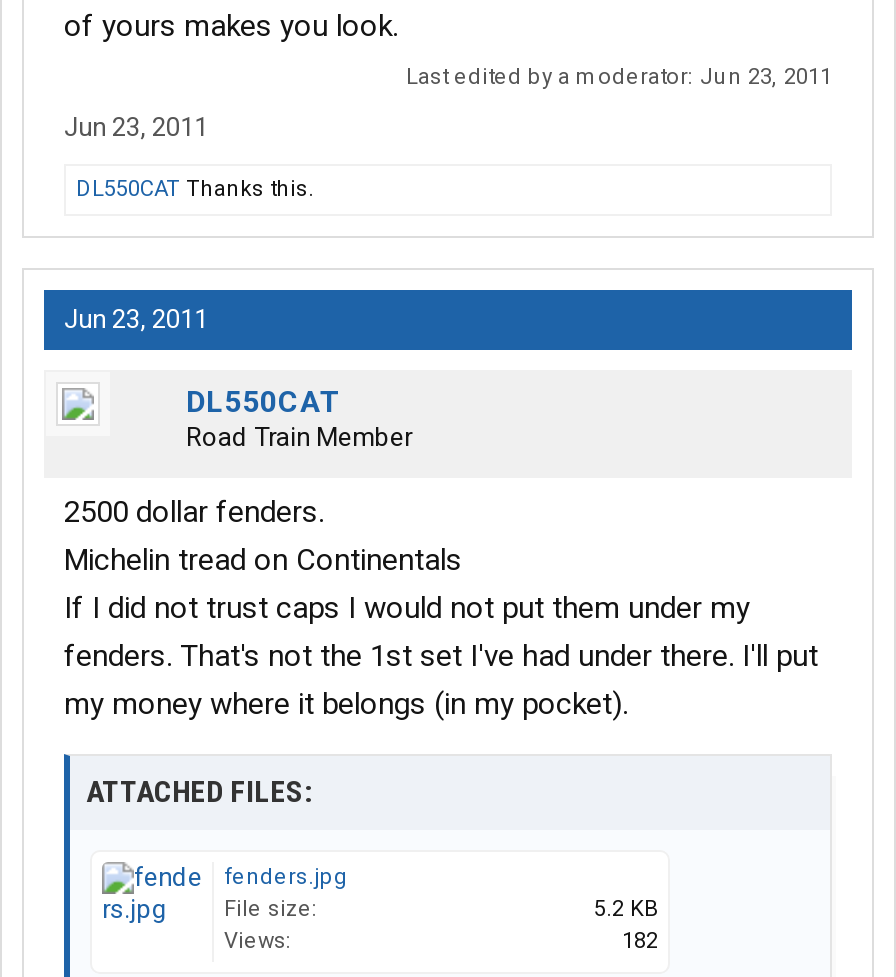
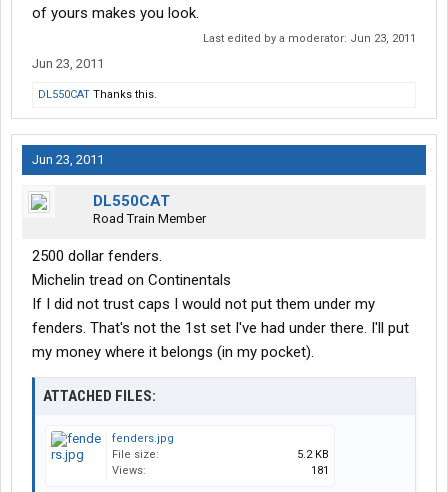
- 182
+ 181
